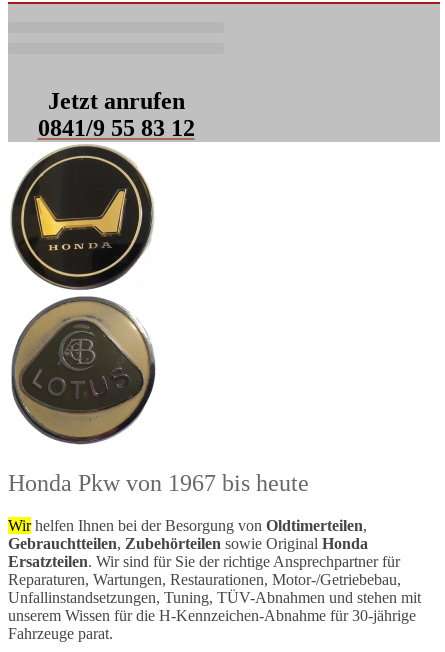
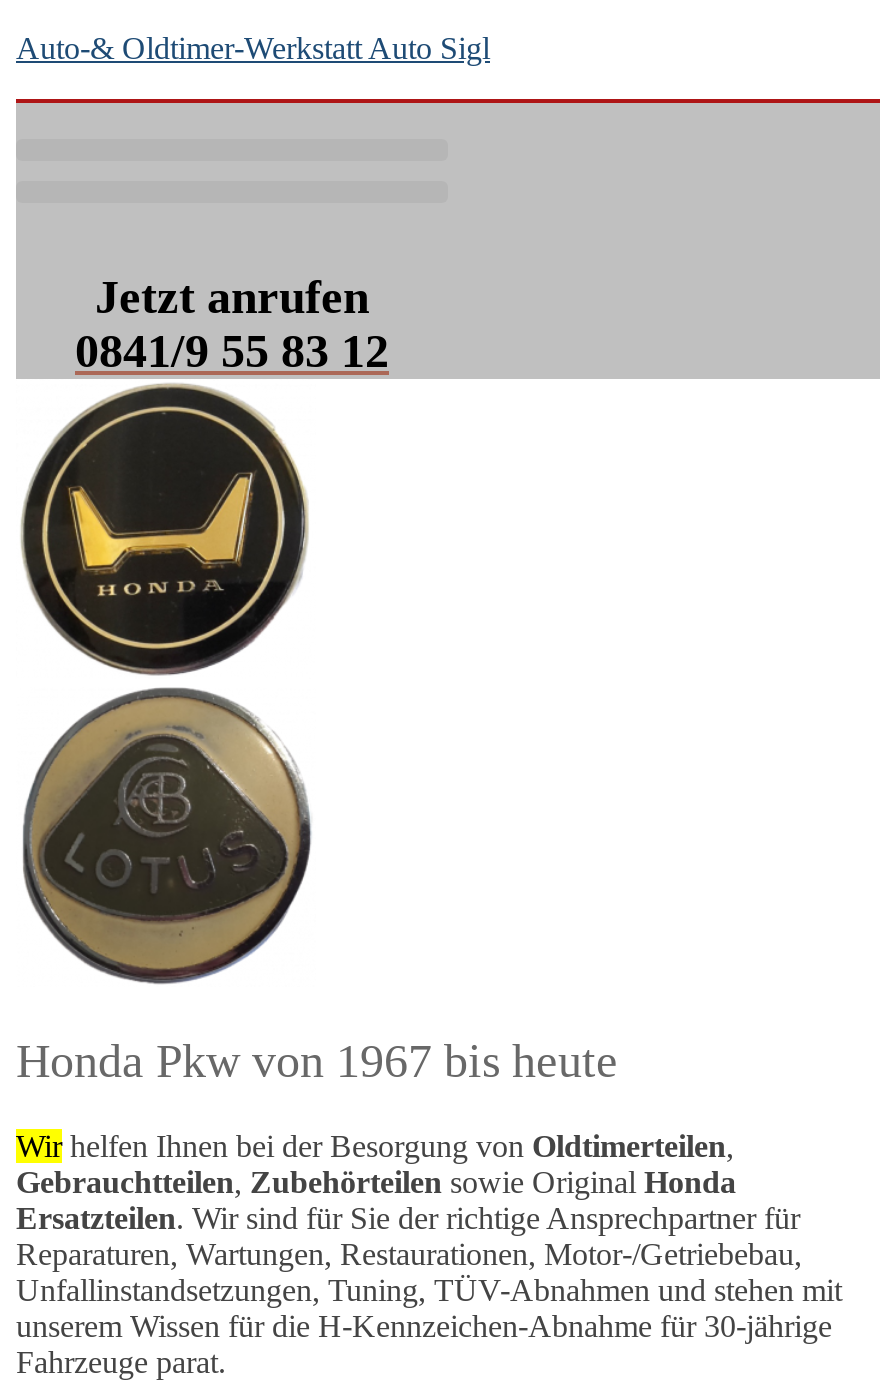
+ Auto-& Oldtimer-Werkstatt Auto Sigl
